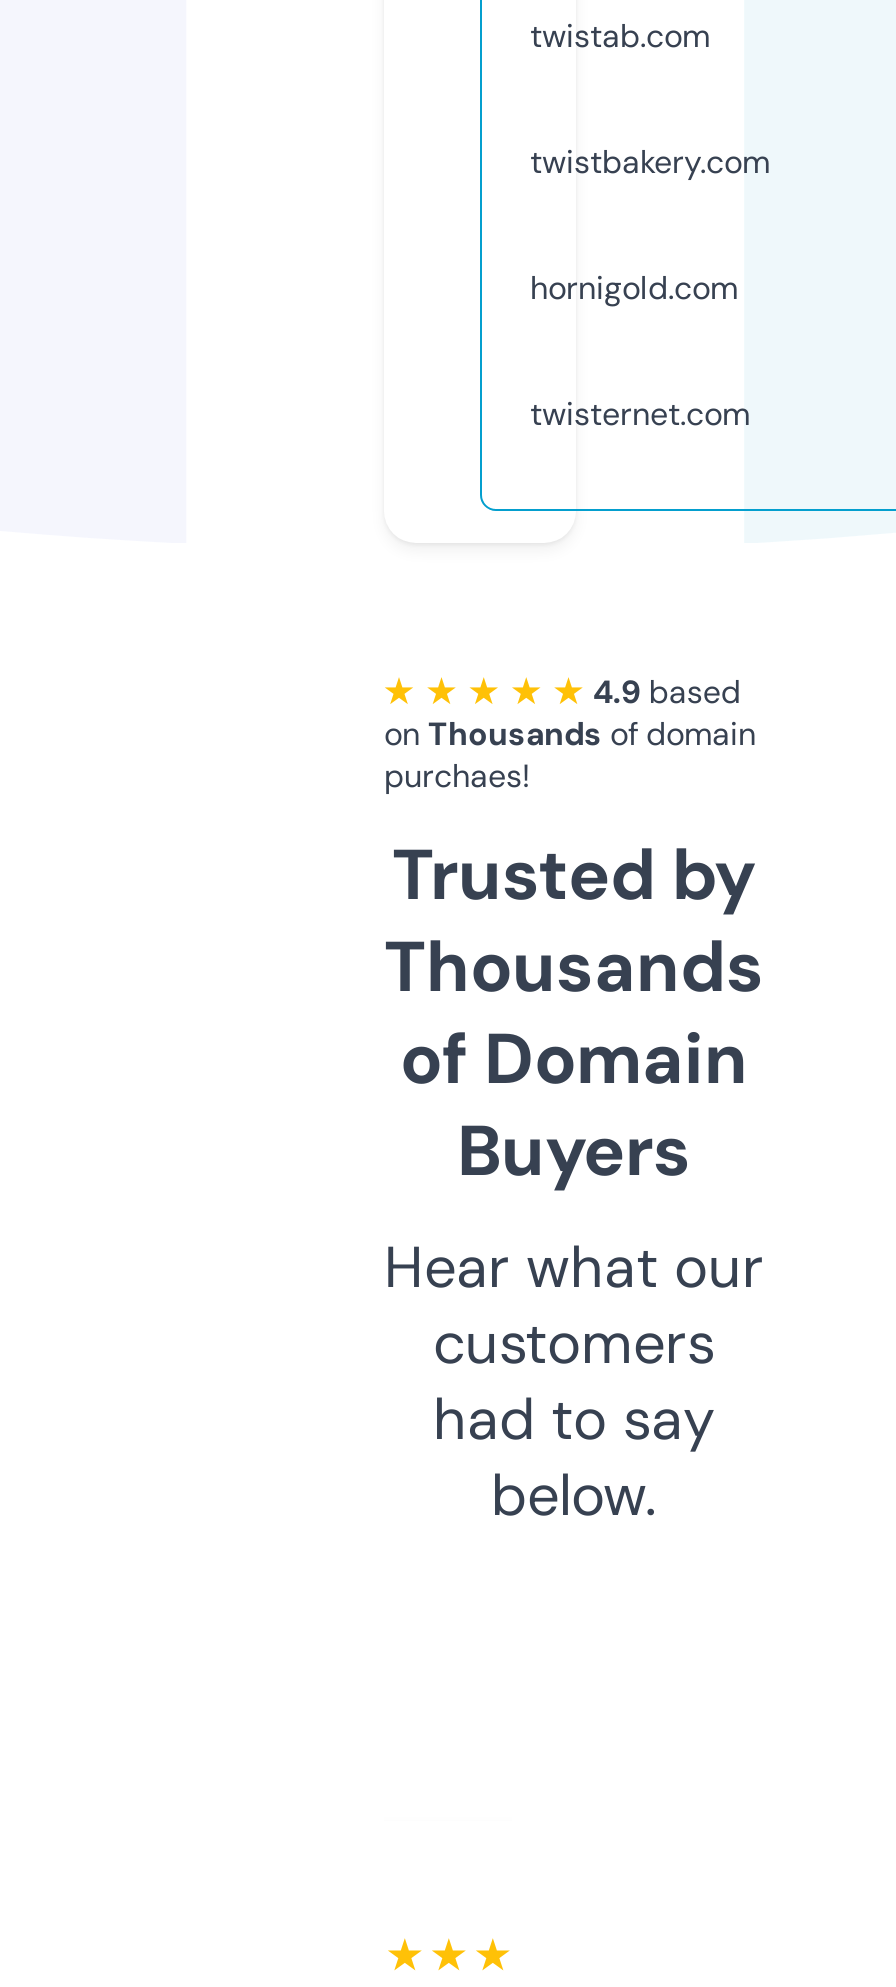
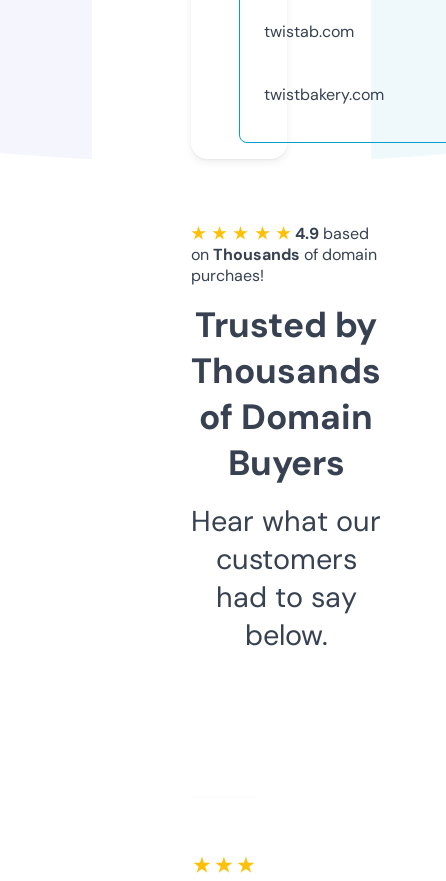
- hornigold.com
- twisternet.com
